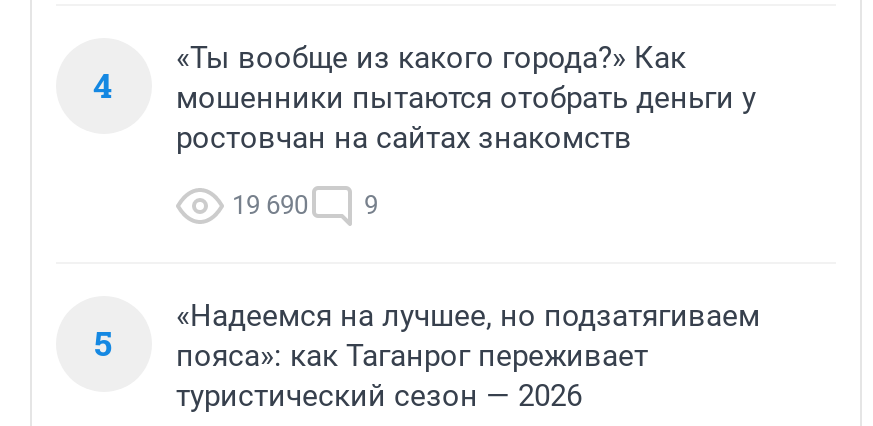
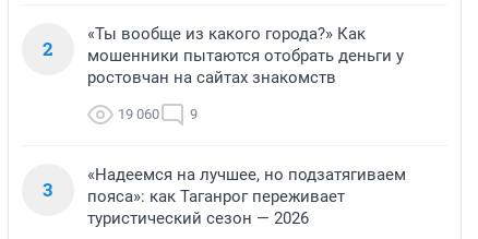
- 4 мошенники пытаются отобрать деньги у
+ 2 мошенники пытаются отобрать деньги у

- 19 690 9
+ 19 060 9

- 5 пояса»: как Таганрог переживает
+ 3 пояса»: как Таганрог переживает
